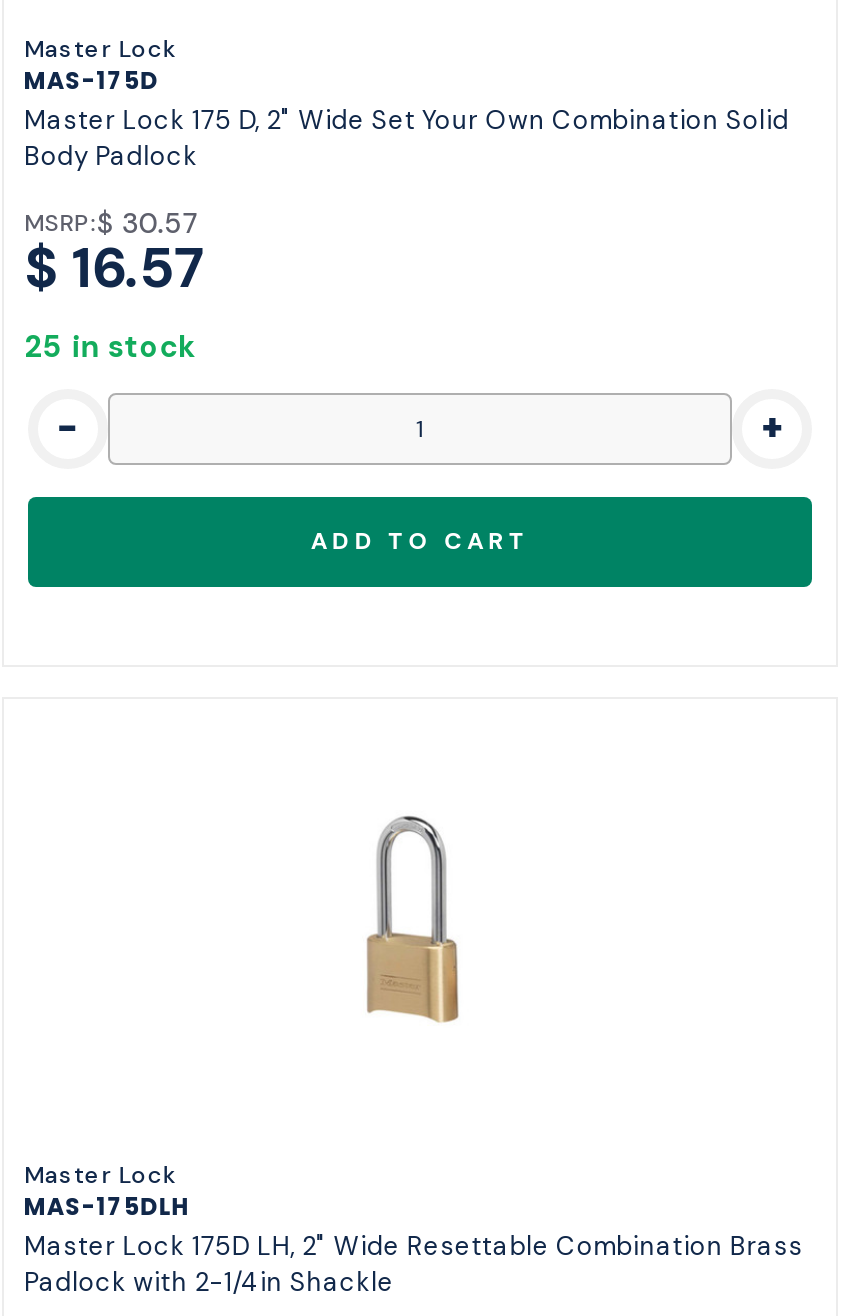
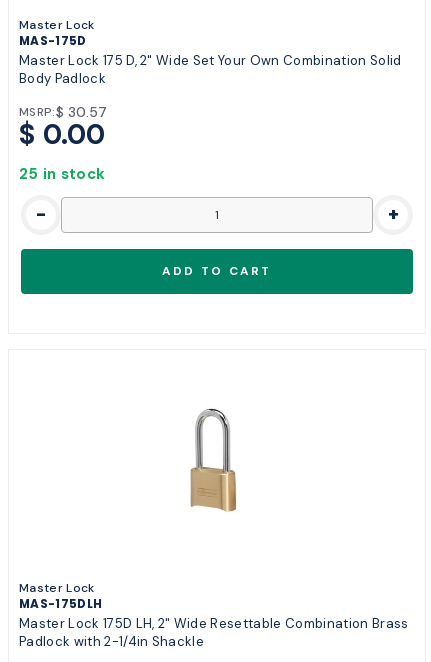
- $ 16.57
+ $ 0.00
